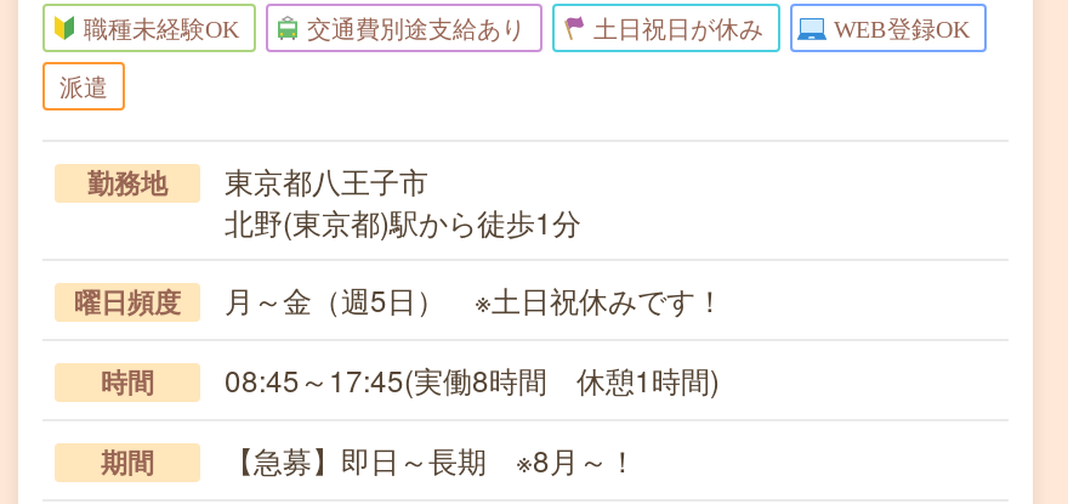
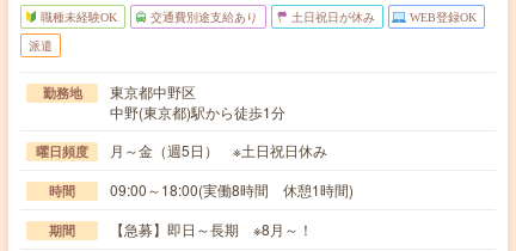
- 東京都八王子市
- 北野(東京都)駅から徒歩1分
+ 東京都中野区
+ 中野(東京都)駅から徒歩1分

- 月～金（週5日） ※土日祝休みです！
+ 月～金（週5日） ※土日祝日休み

- 08:45～17:45(実働8時間 休憩1時間)
+ 09:00～18:00(実働8時間 休憩1時間)
